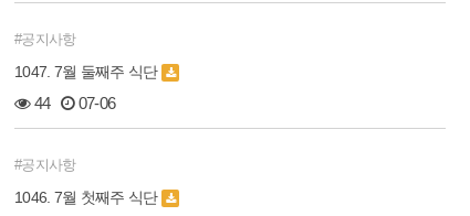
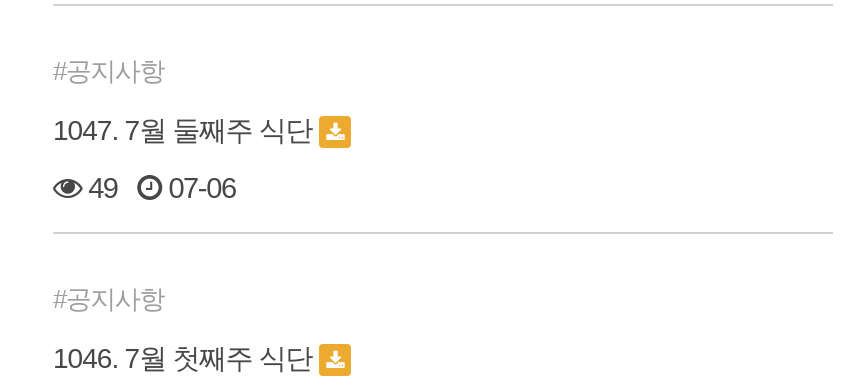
- 44 07-06
+ 49 07-06
